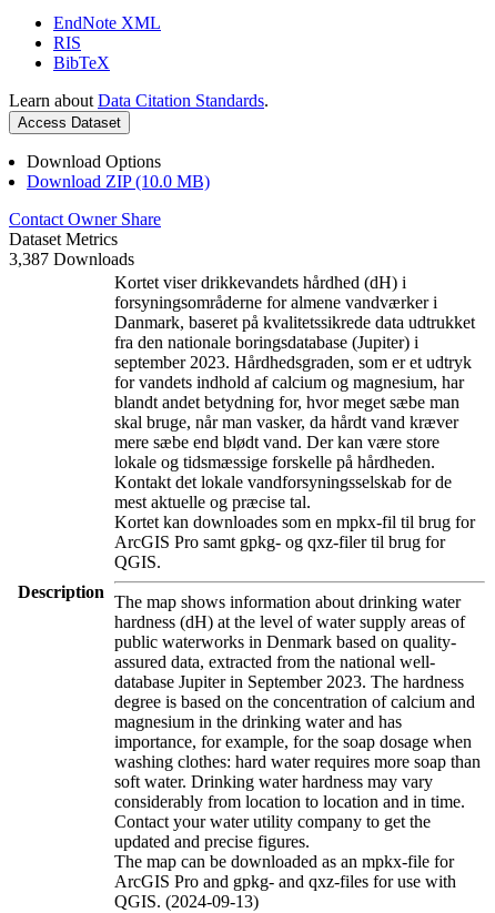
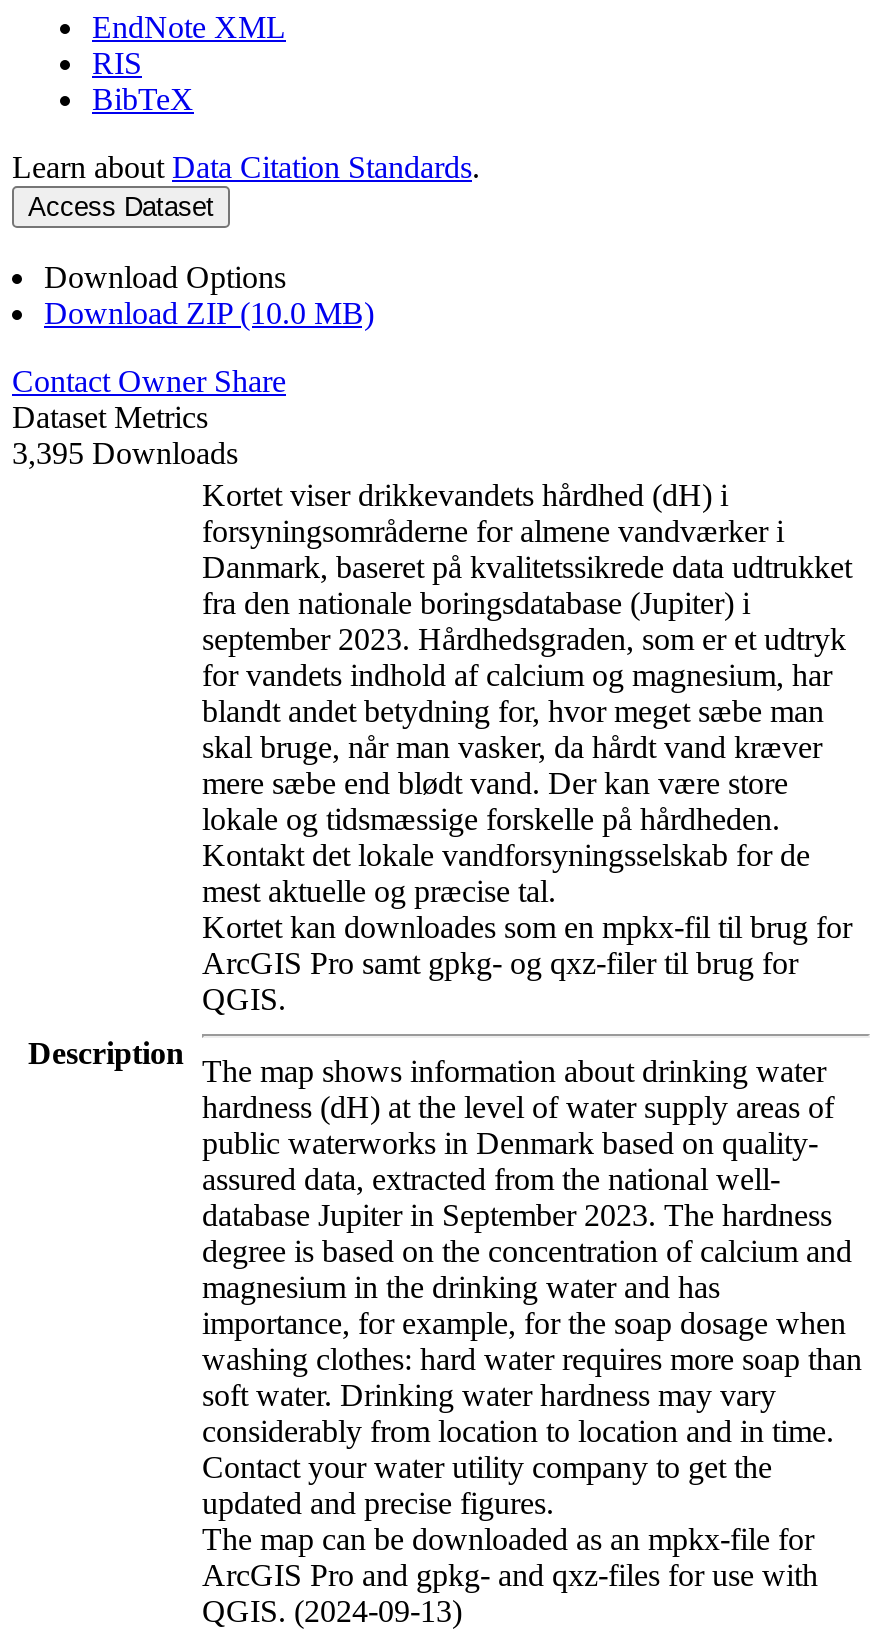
- 3,387 Downloads
+ 3,395 Downloads
